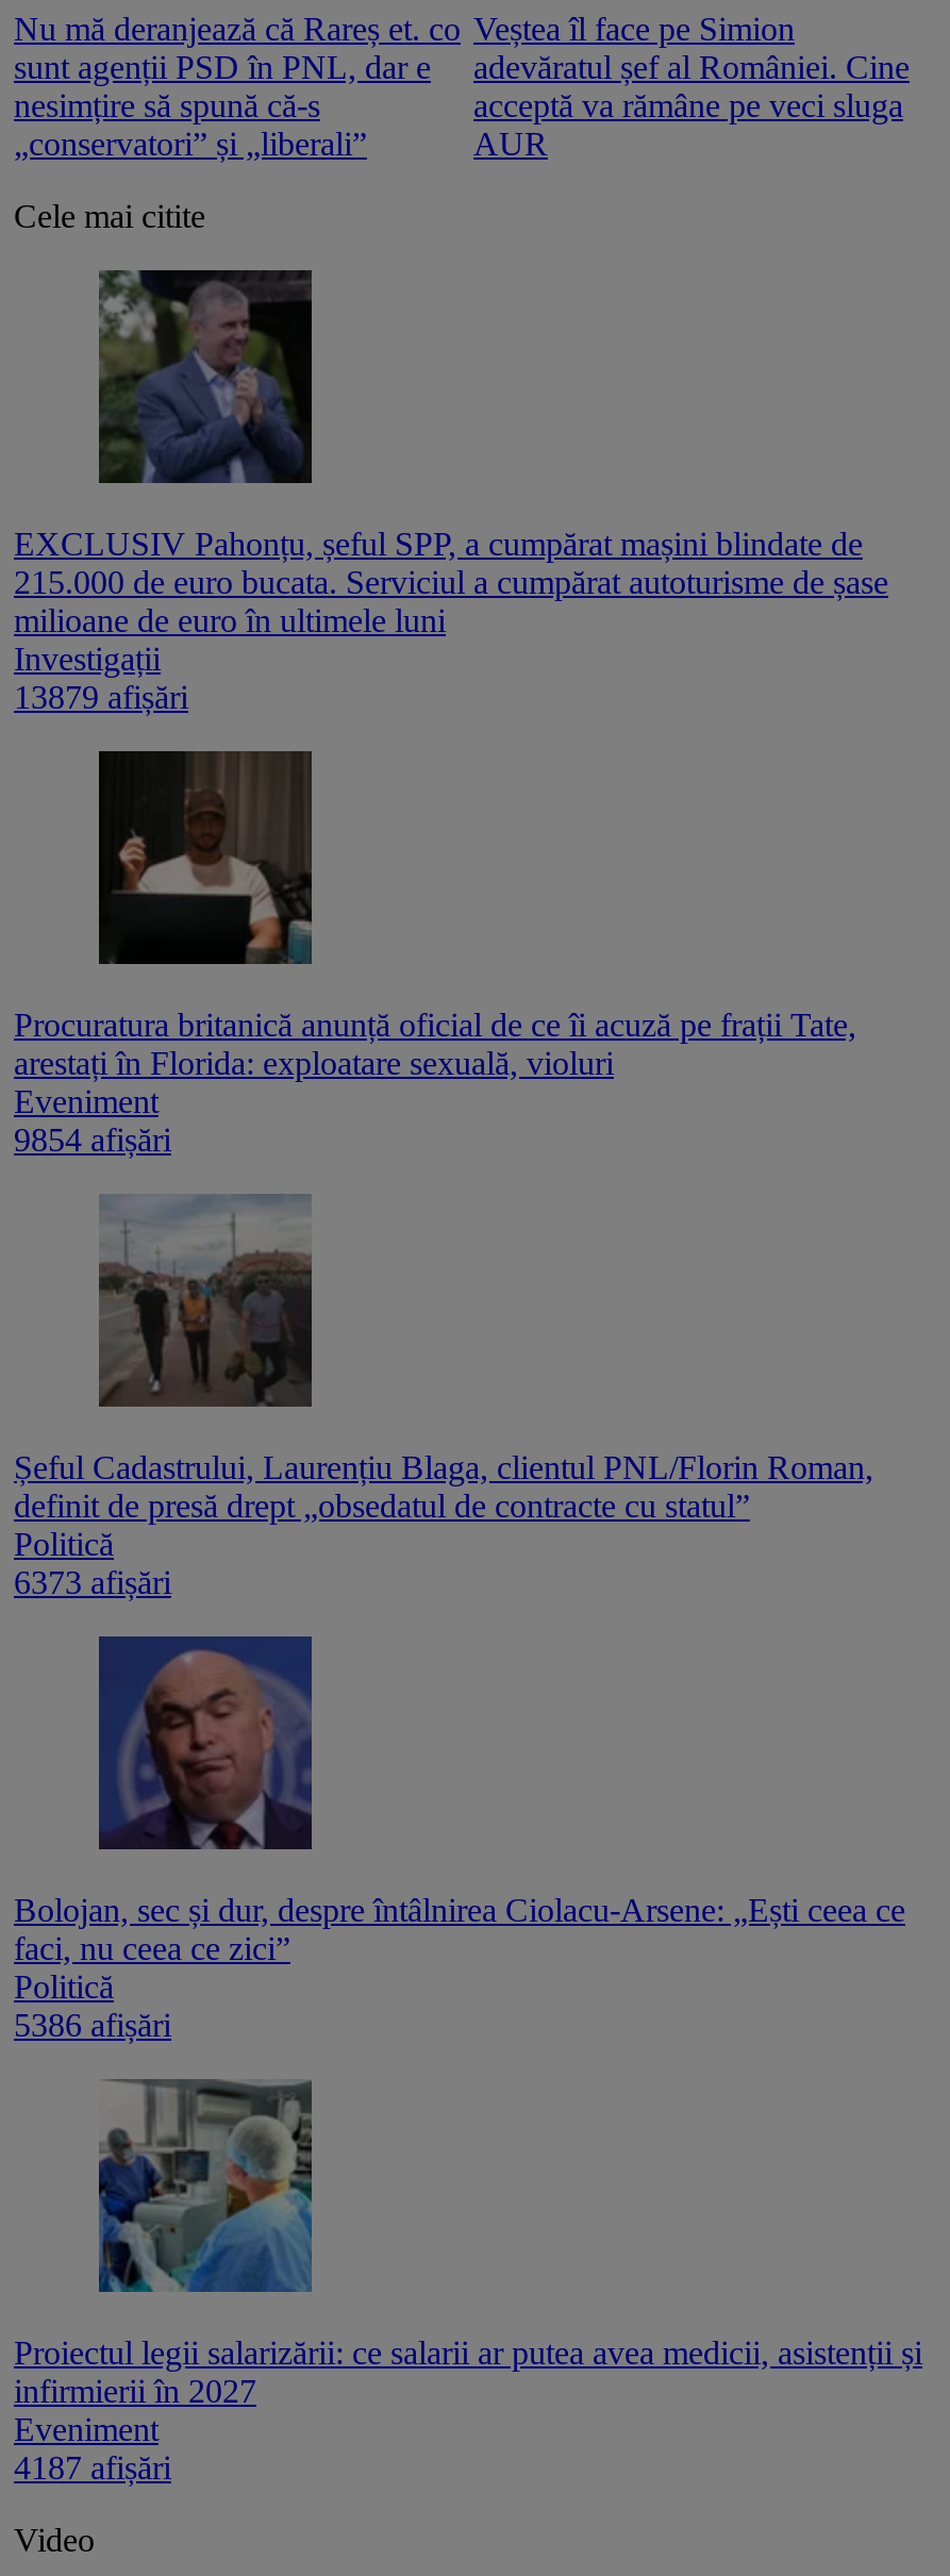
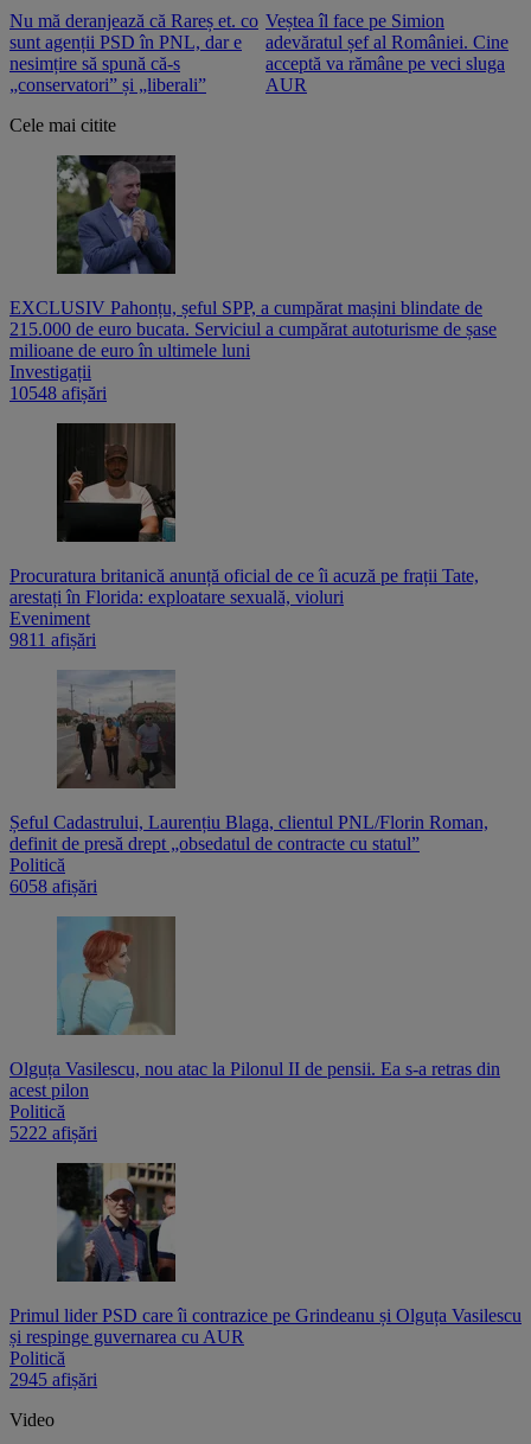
- 13879 afișări
+ 10548 afișări

- 9854 afișări
+ 9811 afișări

- 6373 afișări
+ 6058 afișări

- [image]
- Bolojan, sec și dur, despre întâlnirea Ciolacu-Arsene: „Ești ceea ce
- faci, nu ceea ce zici”
+ [image]
+ Olguța Vasilescu, nou atac la Pilonul II de pensii. Ea s-a retras din
+ acest pilon

- 5386 afișări
+ 5222 afișări

- [image]
- Proiectul legii salarizării: ce salarii ar putea avea medicii, asistenții și
- infirmierii în 2027
- Eveniment
- 4187 afișări
+ [image]
+ Primul lider PSD care îi contrazice pe Grindeanu și Olguța Vasilescu
+ și respinge guvernarea cu AUR
+ Politică
+ 2945 afișări
